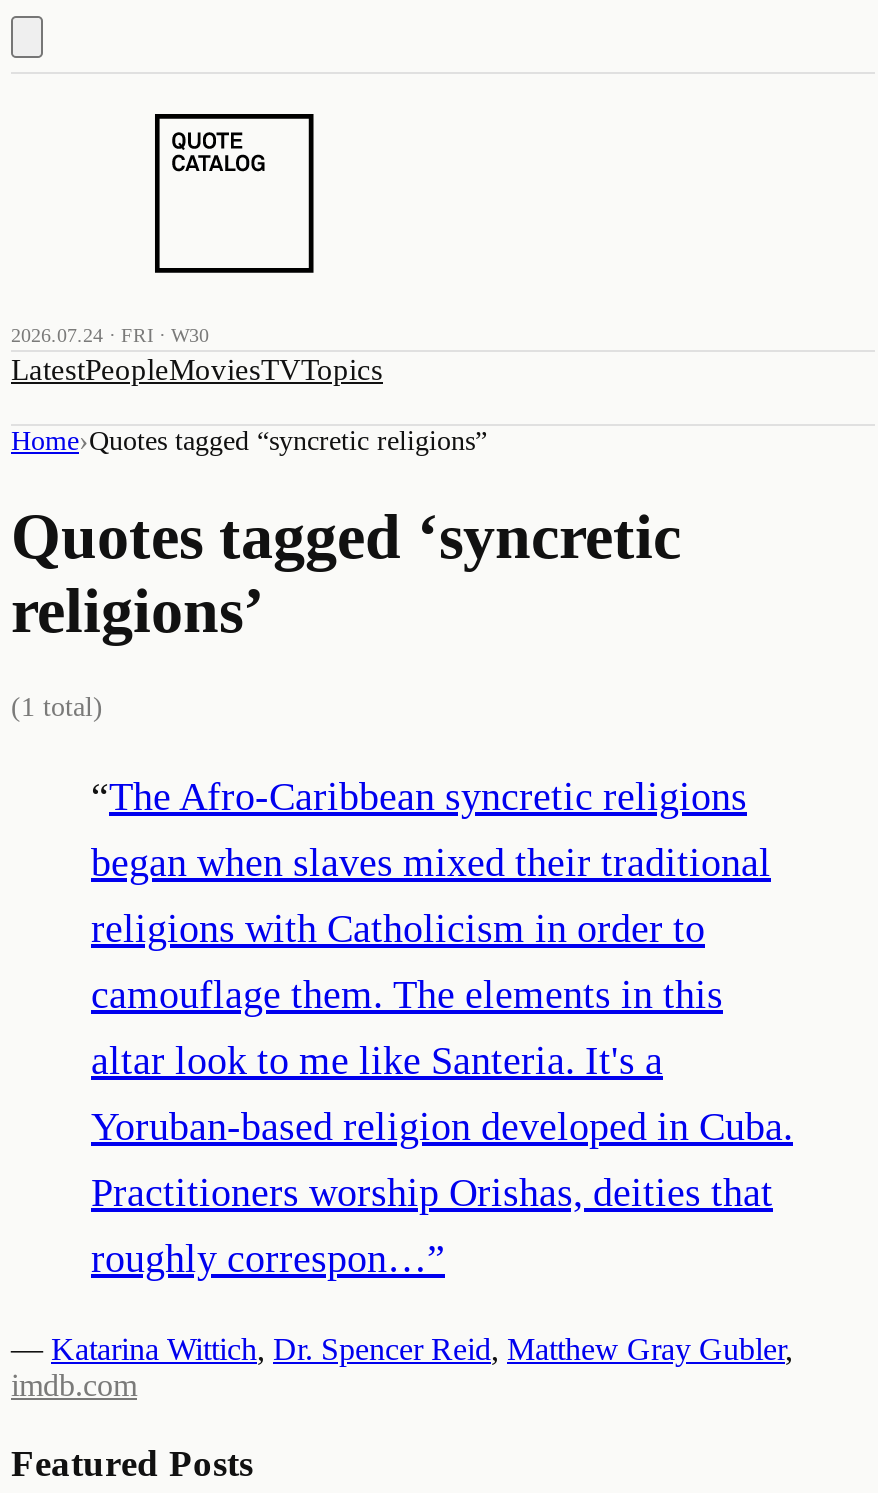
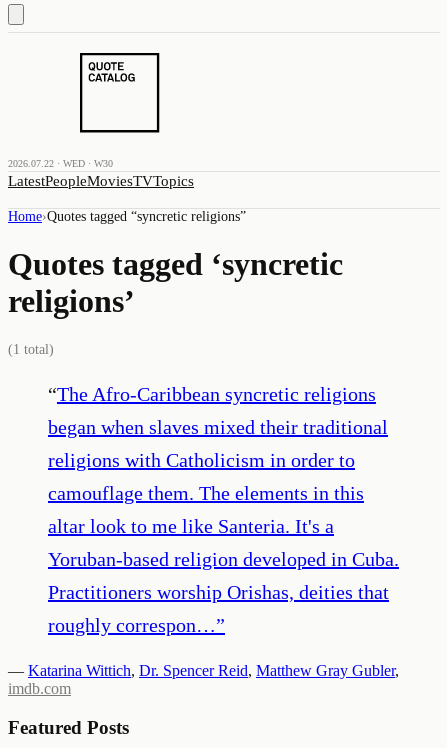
- 2026.07.24 · FRI · W30
+ 2026.07.22 · WED · W30
